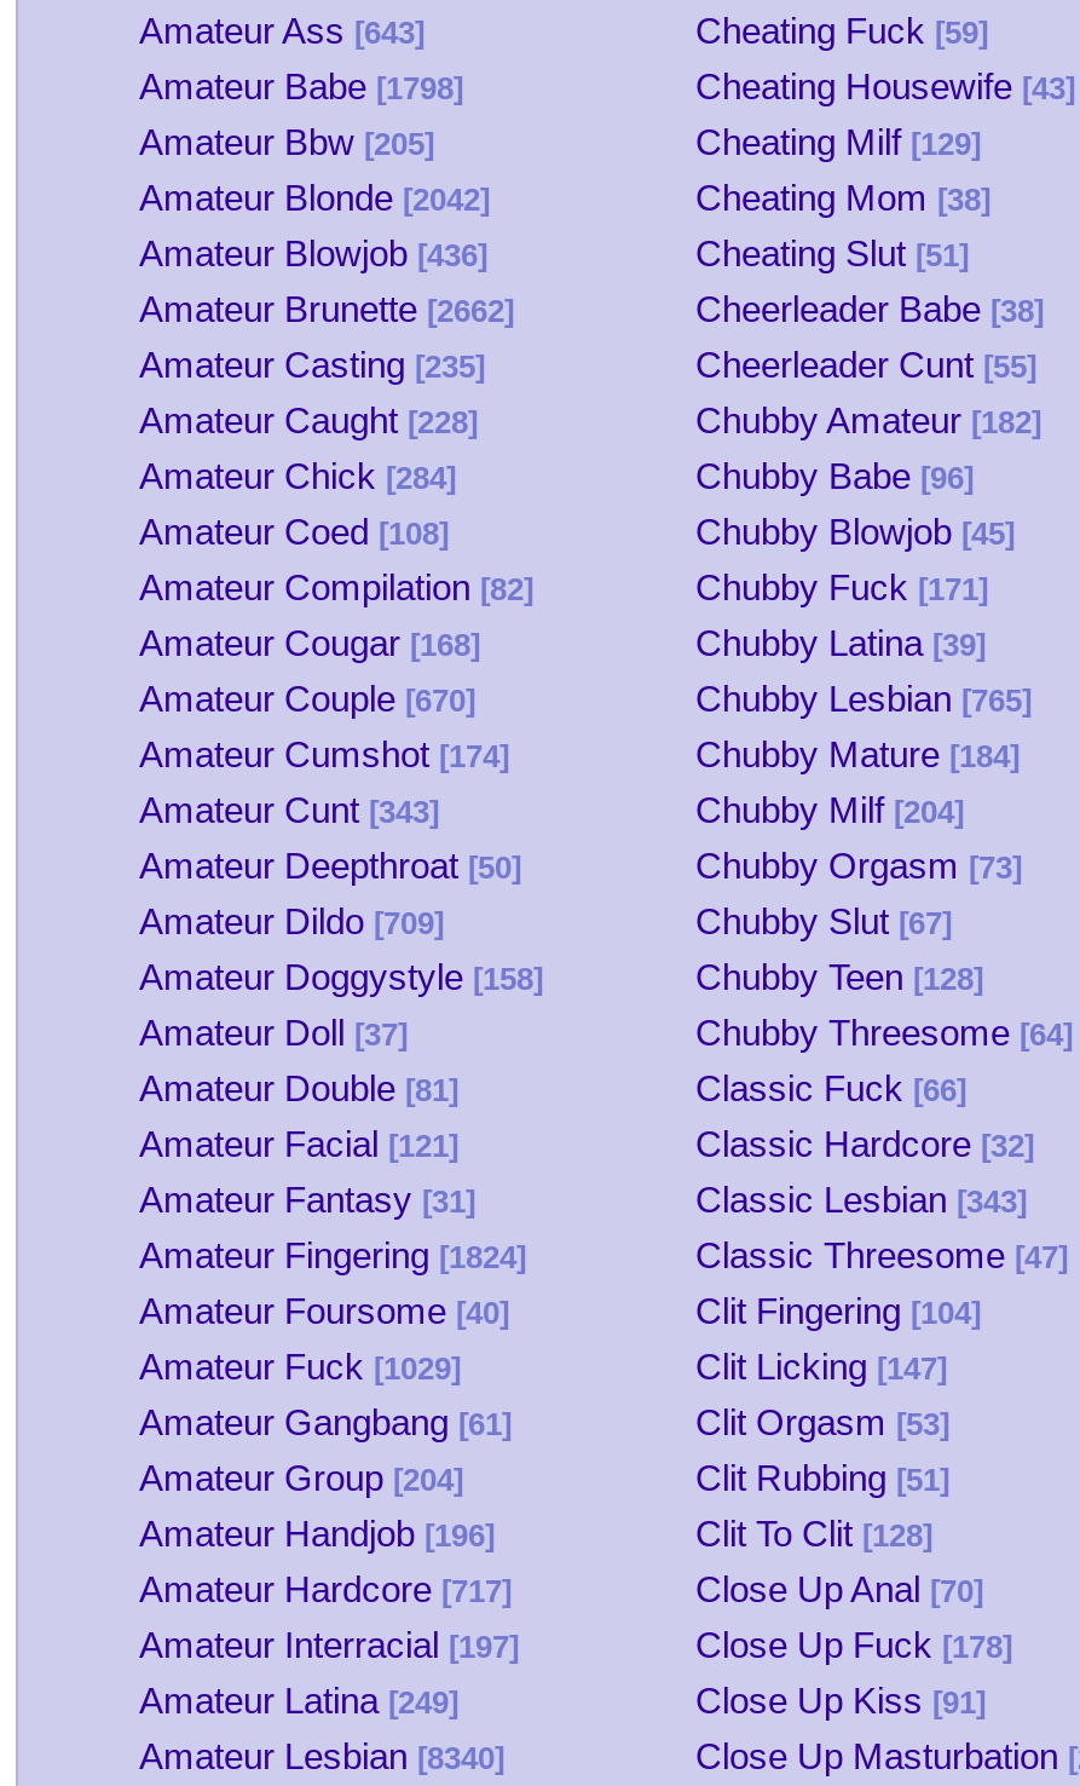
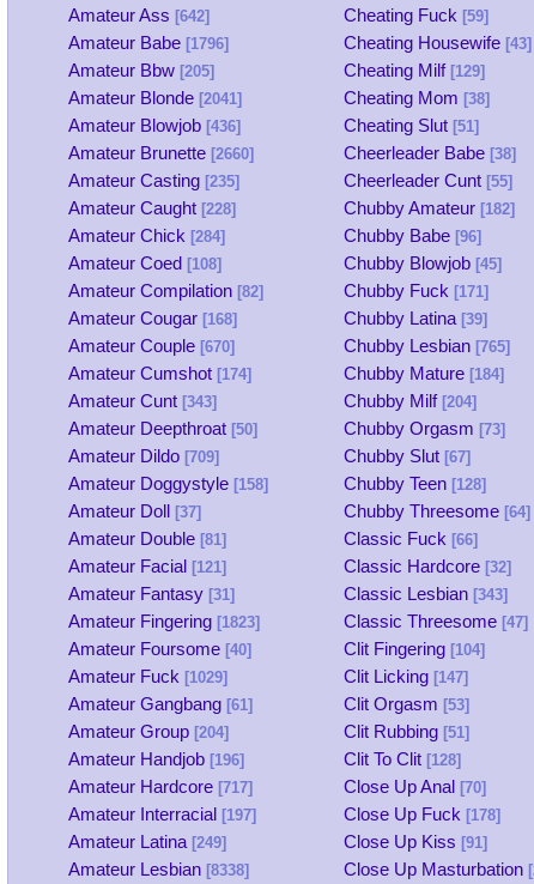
- Amateur Ass [643]
+ Amateur Ass [642]

- Amateur Babe [1798]
+ Amateur Babe [1796]

- Amateur Blonde [2042]
+ Amateur Blonde [2041]

- Amateur Brunette [2662]
+ Amateur Brunette [2660]

- Amateur Fingering [1824]
+ Amateur Fingering [1823]

- Amateur Lesbian [8340]
+ Amateur Lesbian [8338]
